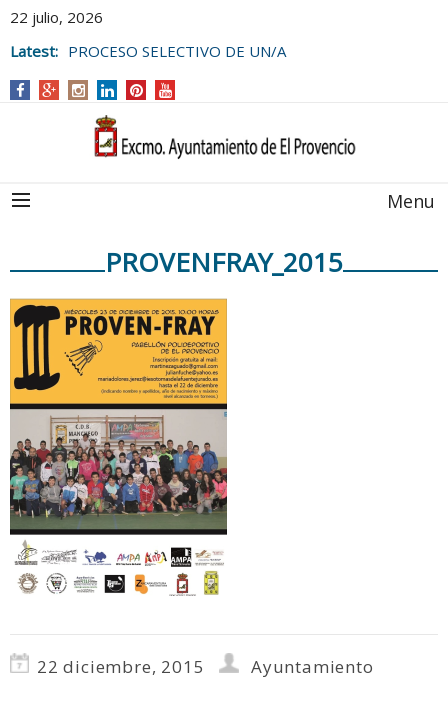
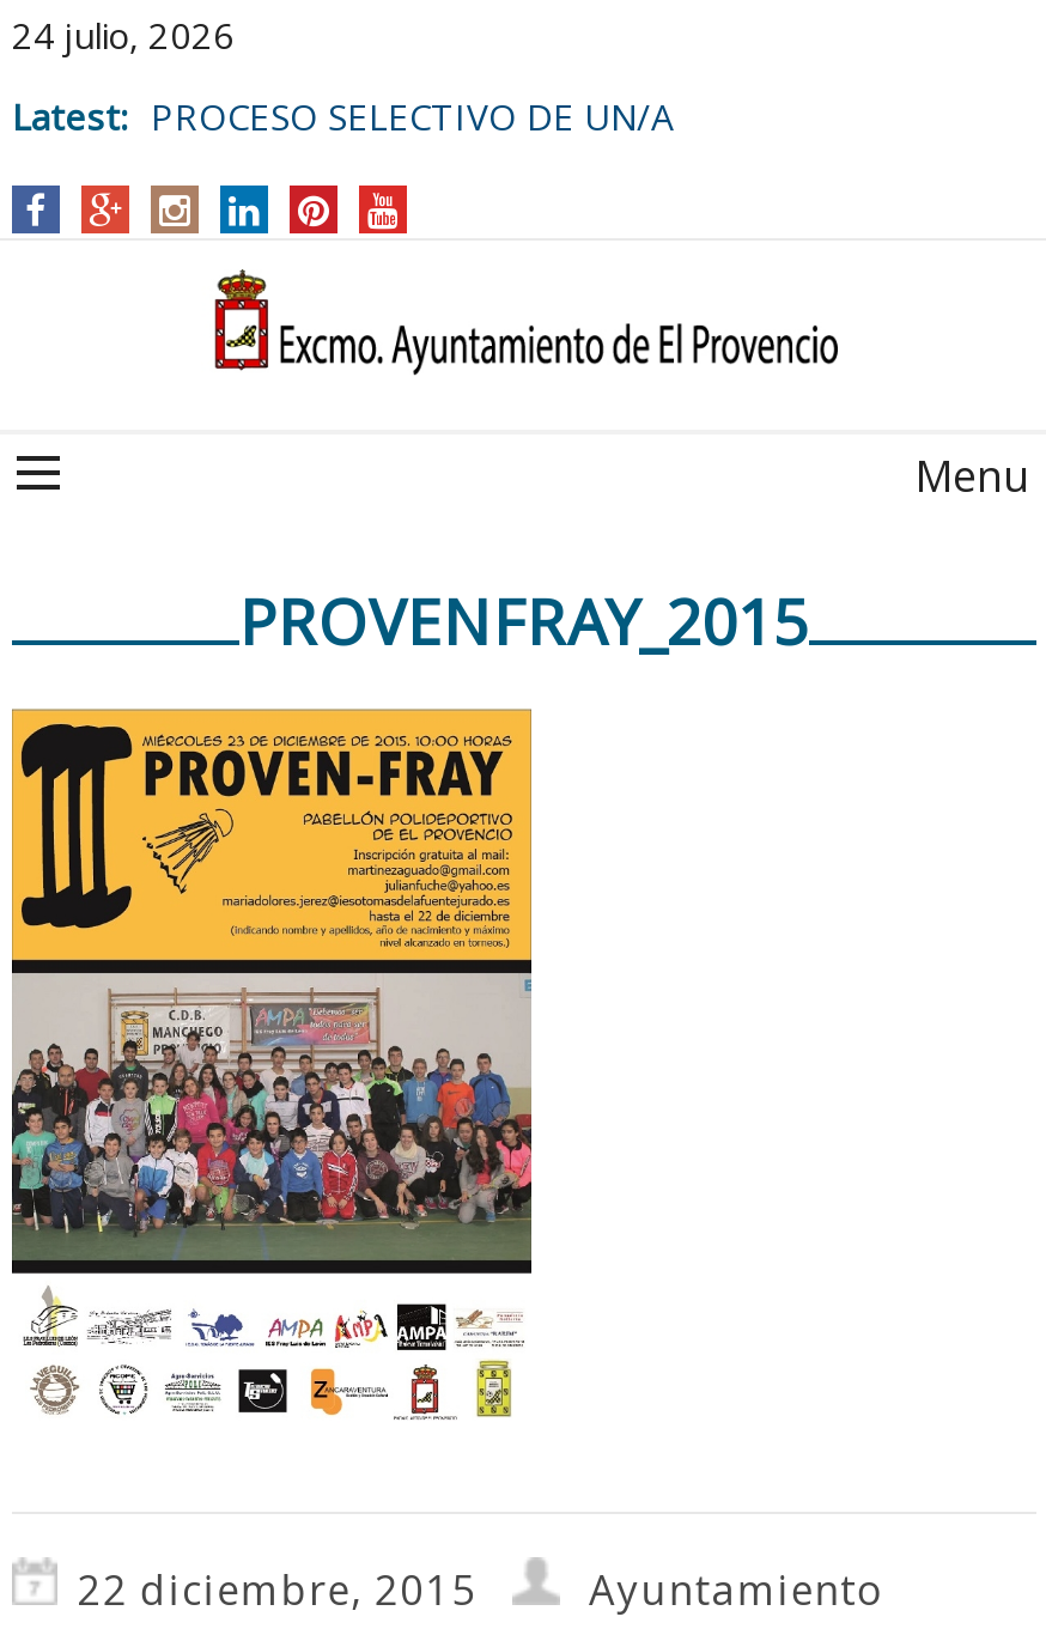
- 22 julio, 2026
+ 24 julio, 2026
